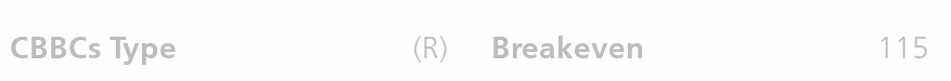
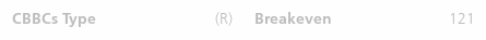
- 115
+ 121
